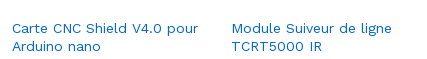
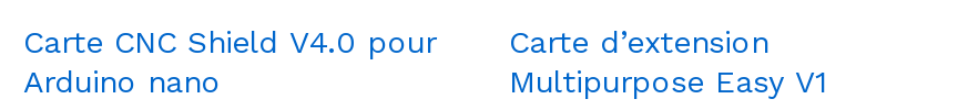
- Module Suiveur de ligne
- TCRT5000 IR
+ Carte d’extension
+ Multipurpose Easy V1
